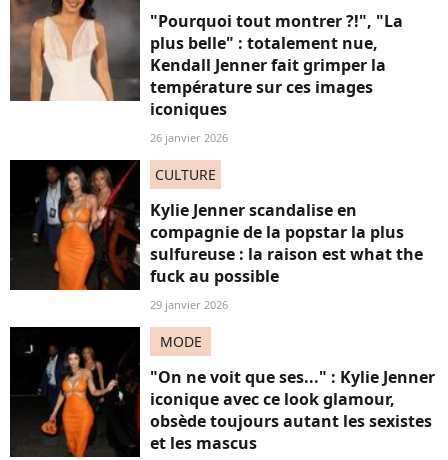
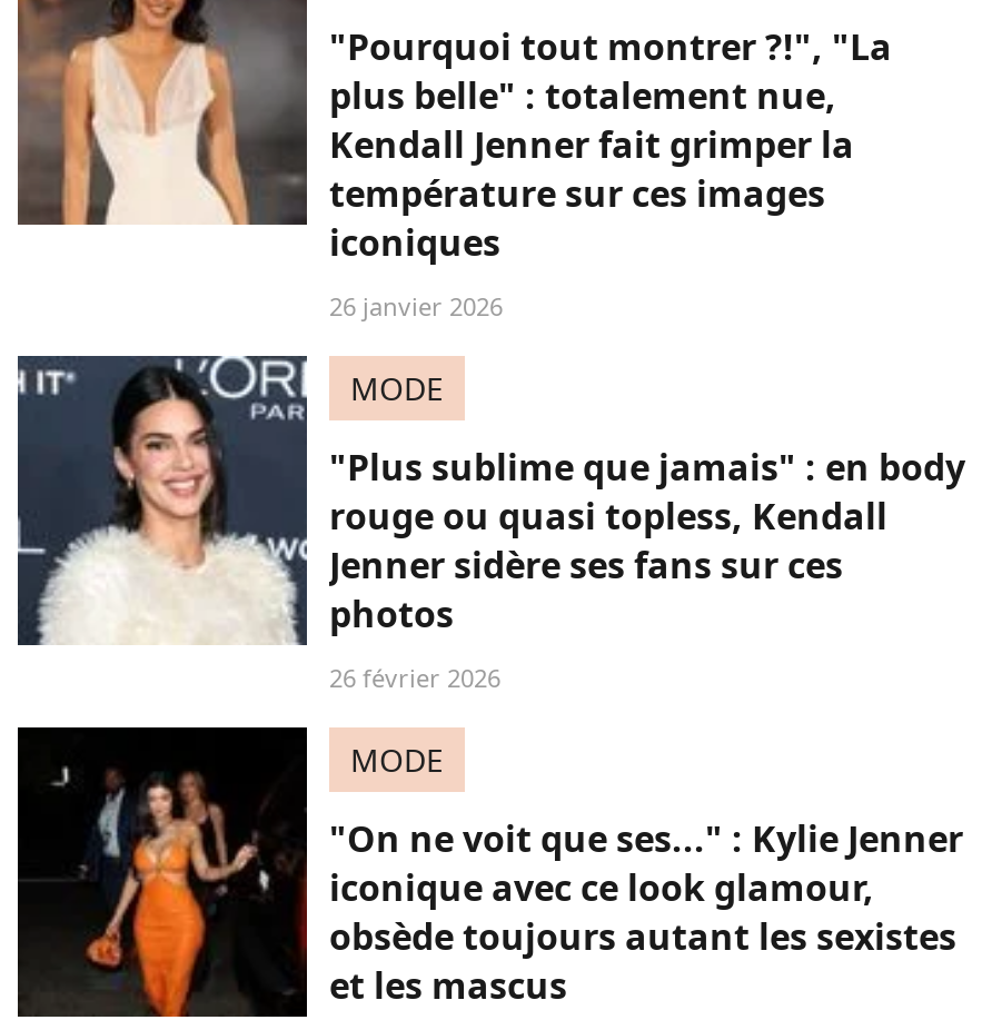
- [image]
- Kylie Jenner scandalise en
- compagnie de la popstar la plus
- sulfureuse : la raison est what the
- fuck au possible
+ [image]
+ "Plus sublime que jamais" : en body
+ rouge ou quasi topless, Kendall
+ Jenner sidère ses fans sur ces
+ photos

- CULTURE
+ MODE

- 29 janvier 2026
+ 26 février 2026
